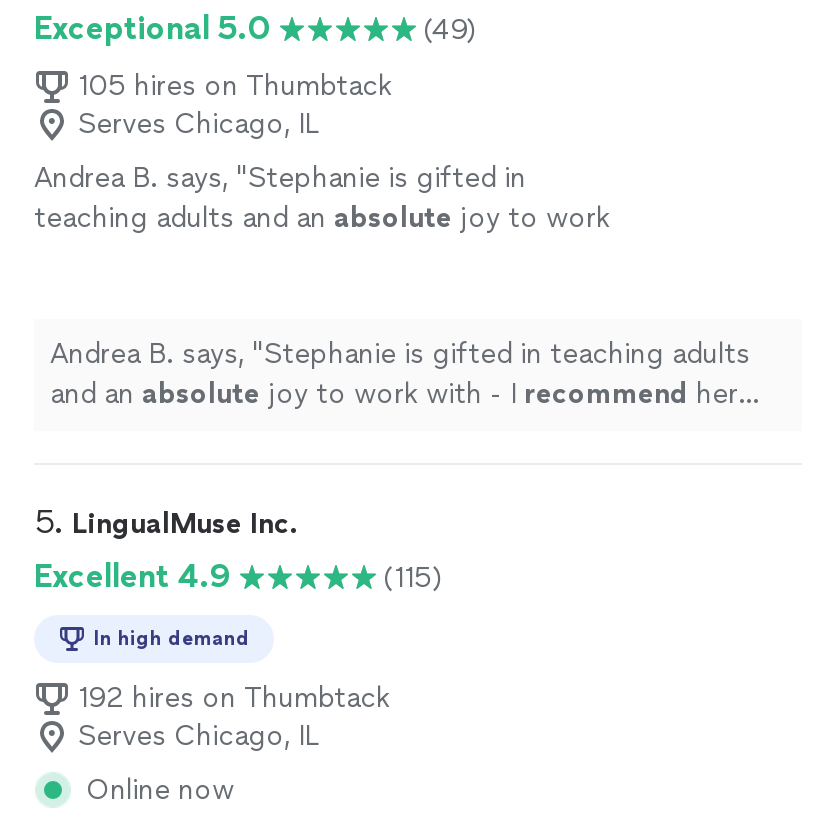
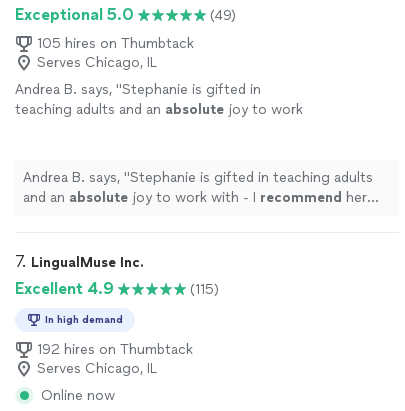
- 5. LingualMuse Inc.
+ 7. LingualMuse Inc.
